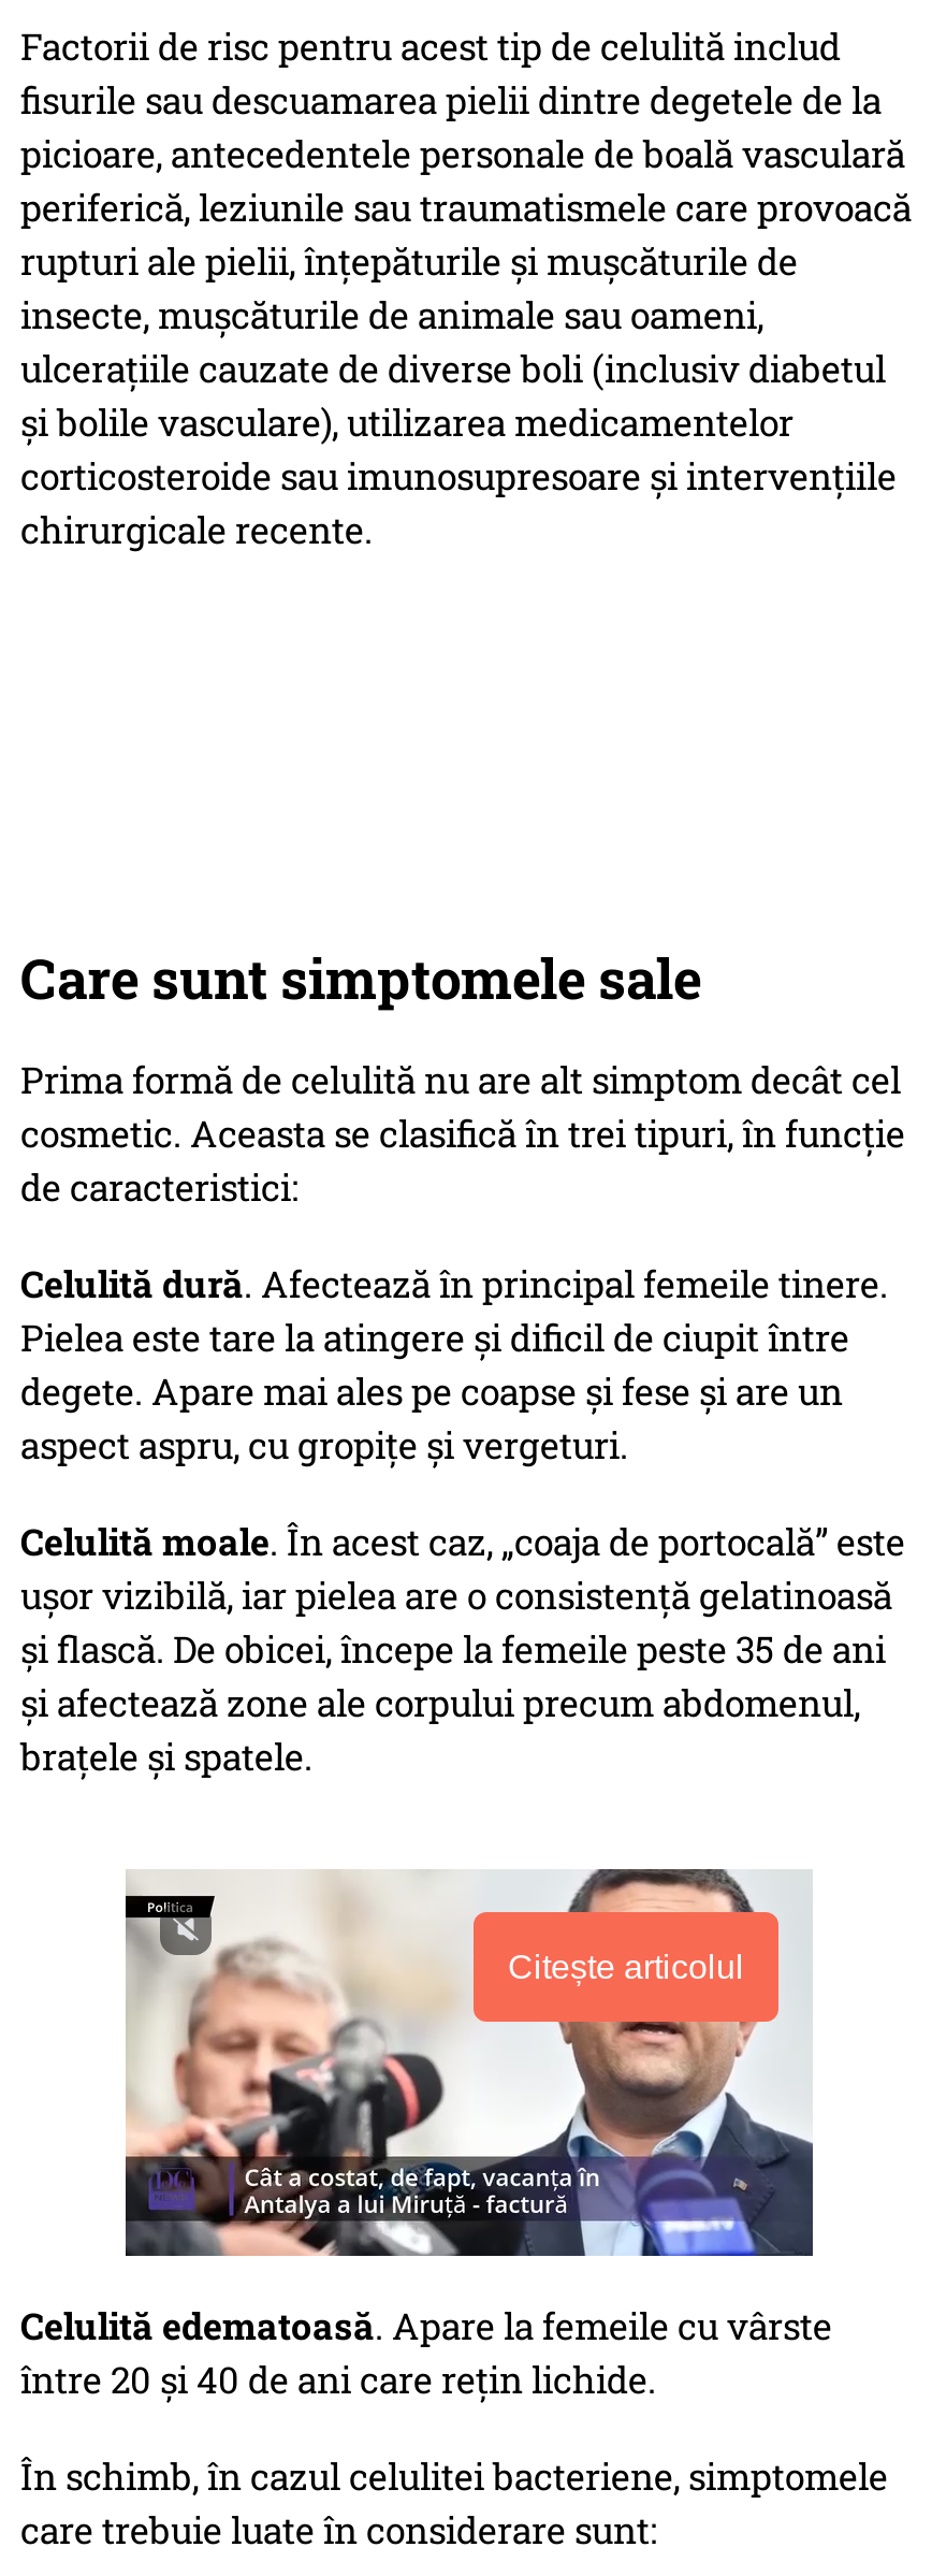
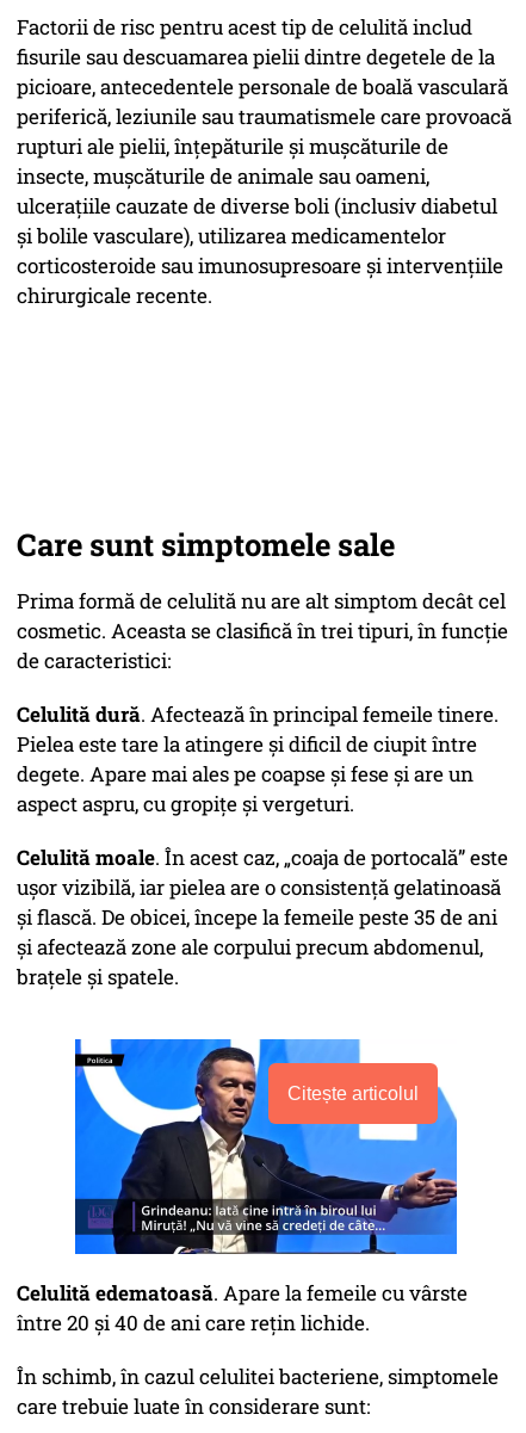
- [image]
+ [image]
